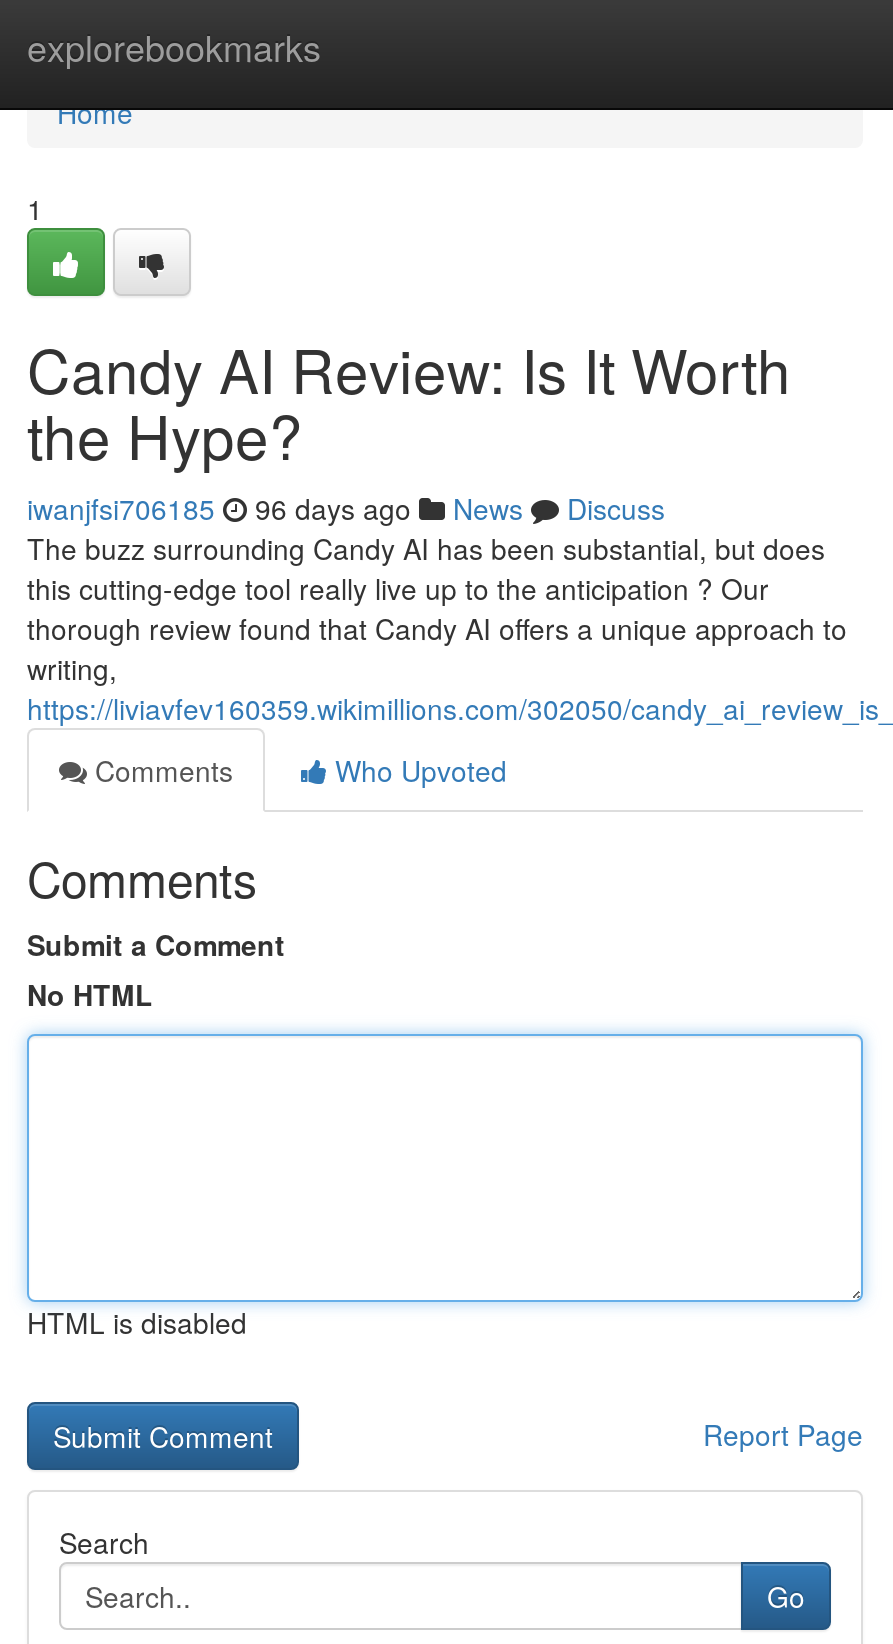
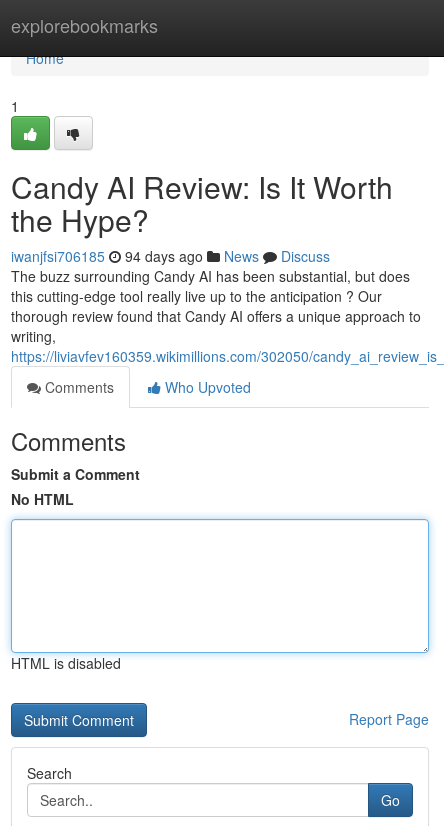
- iwanjfsi706185 96 days ago News Discuss
+ iwanjfsi706185 94 days ago News Discuss
